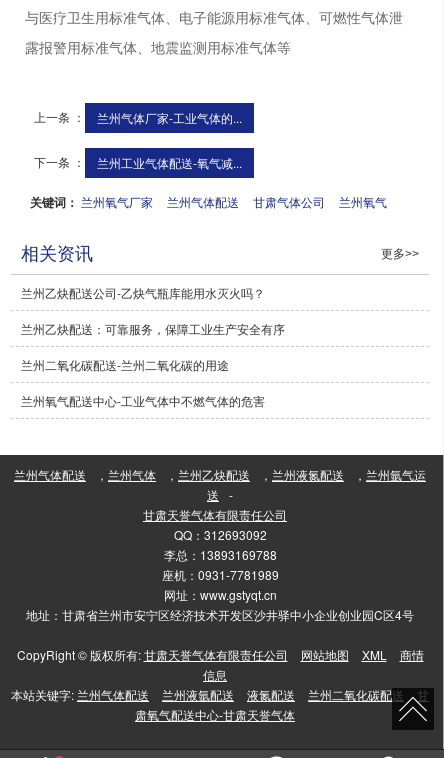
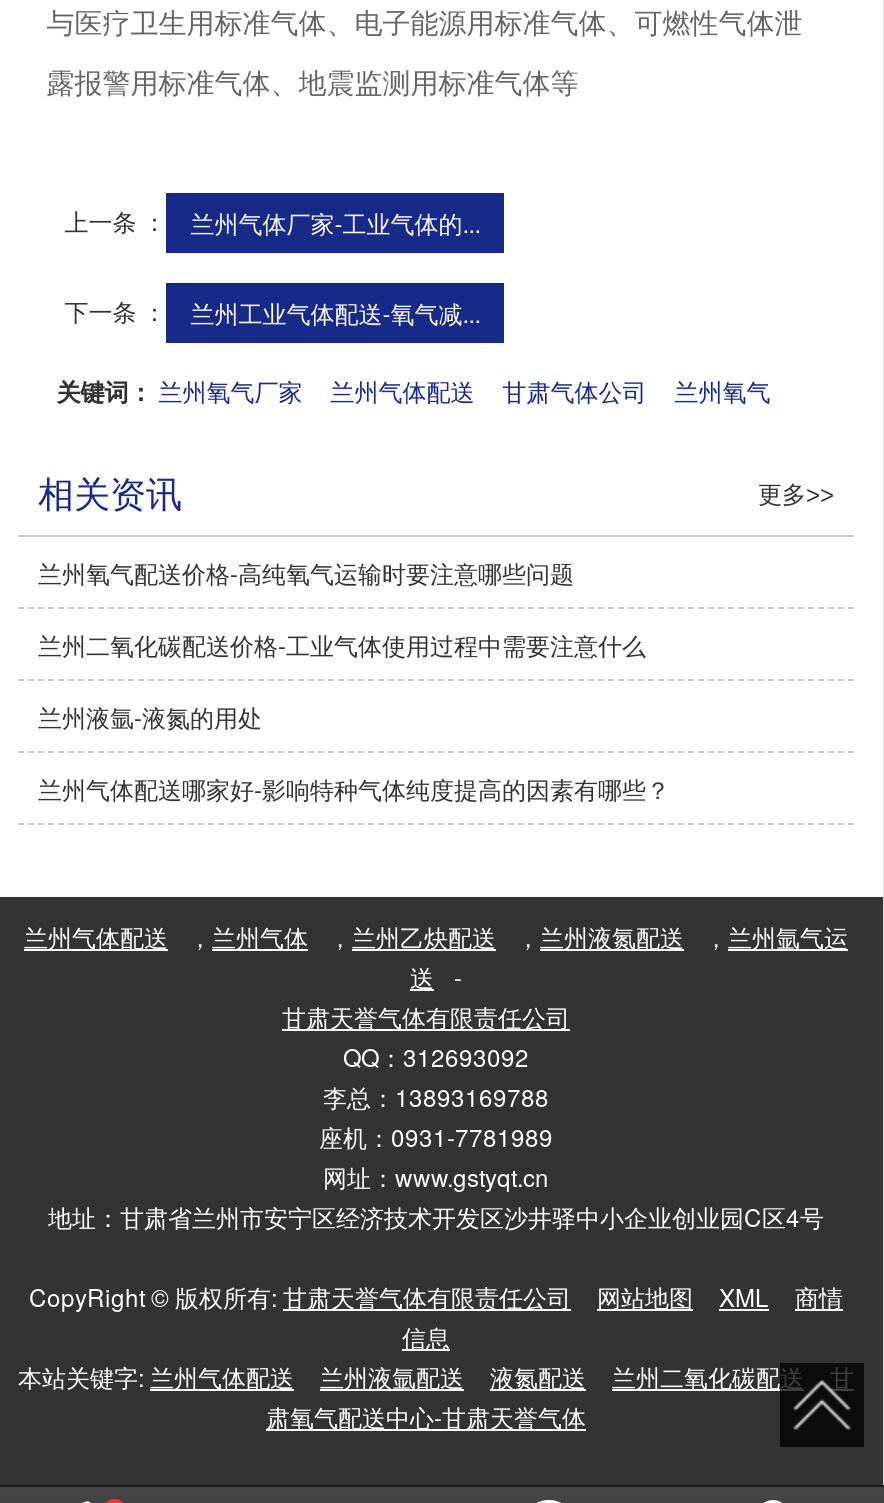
- 兰州乙炔配送公司-乙炔气瓶库能用水灭火吗？
+ 兰州氧气配送价格-高纯氧气运输时要注意哪些问题

- 兰州乙炔配送：可靠服务，保障工业生产安全有序
+ 兰州二氧化碳配送价格-工业气体使用过程中需要注意什么

- 兰州二氧化碳配送-兰州二氧化碳的用途
+ 兰州液氩-液氮的用处

- 兰州氧气配送中心-工业气体中不燃气体的危害
+ 兰州气体配送哪家好-影响特种气体纯度提高的因素有哪些？
